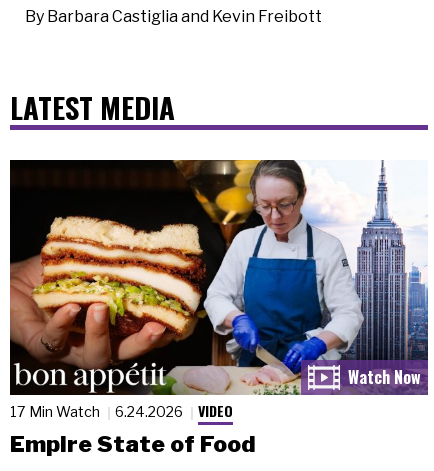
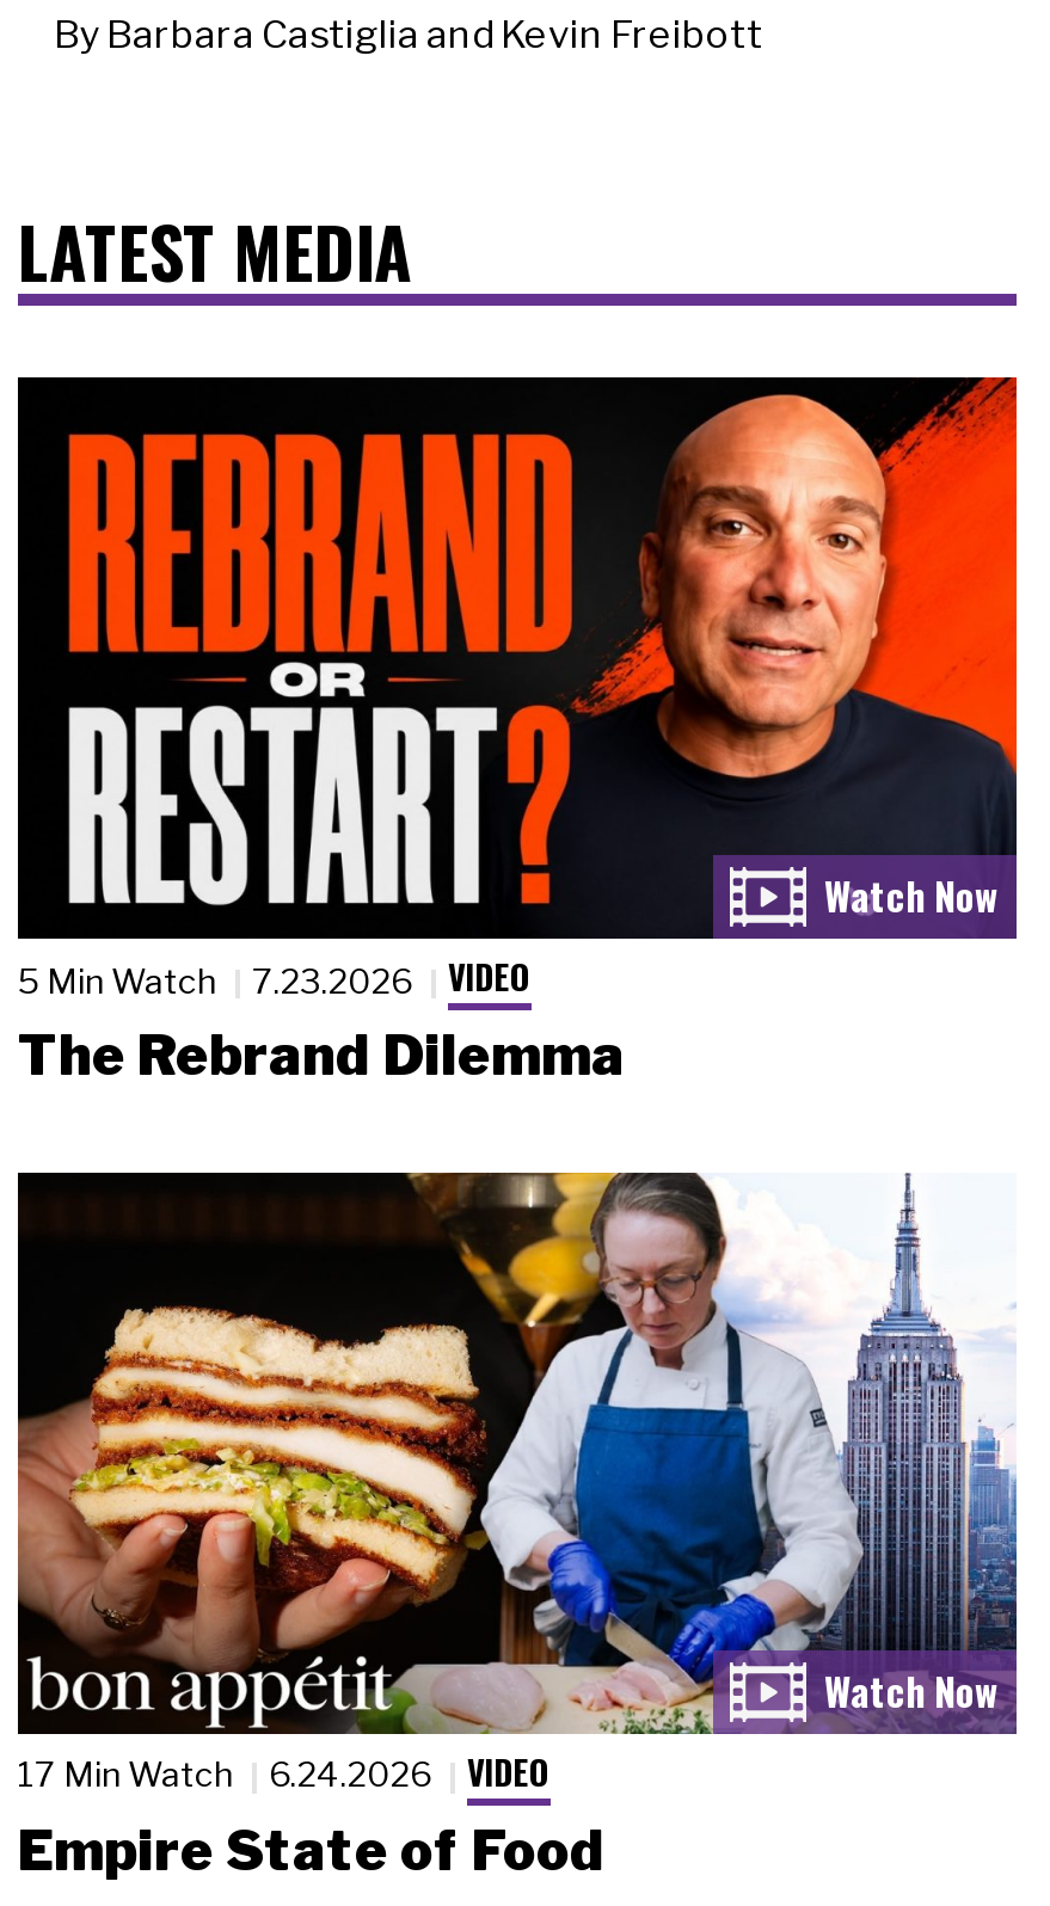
+ [image]
+ 5 Min Watch
+ 7.23.2026
+ VIDEO
+ The Rebrand Dilemma
